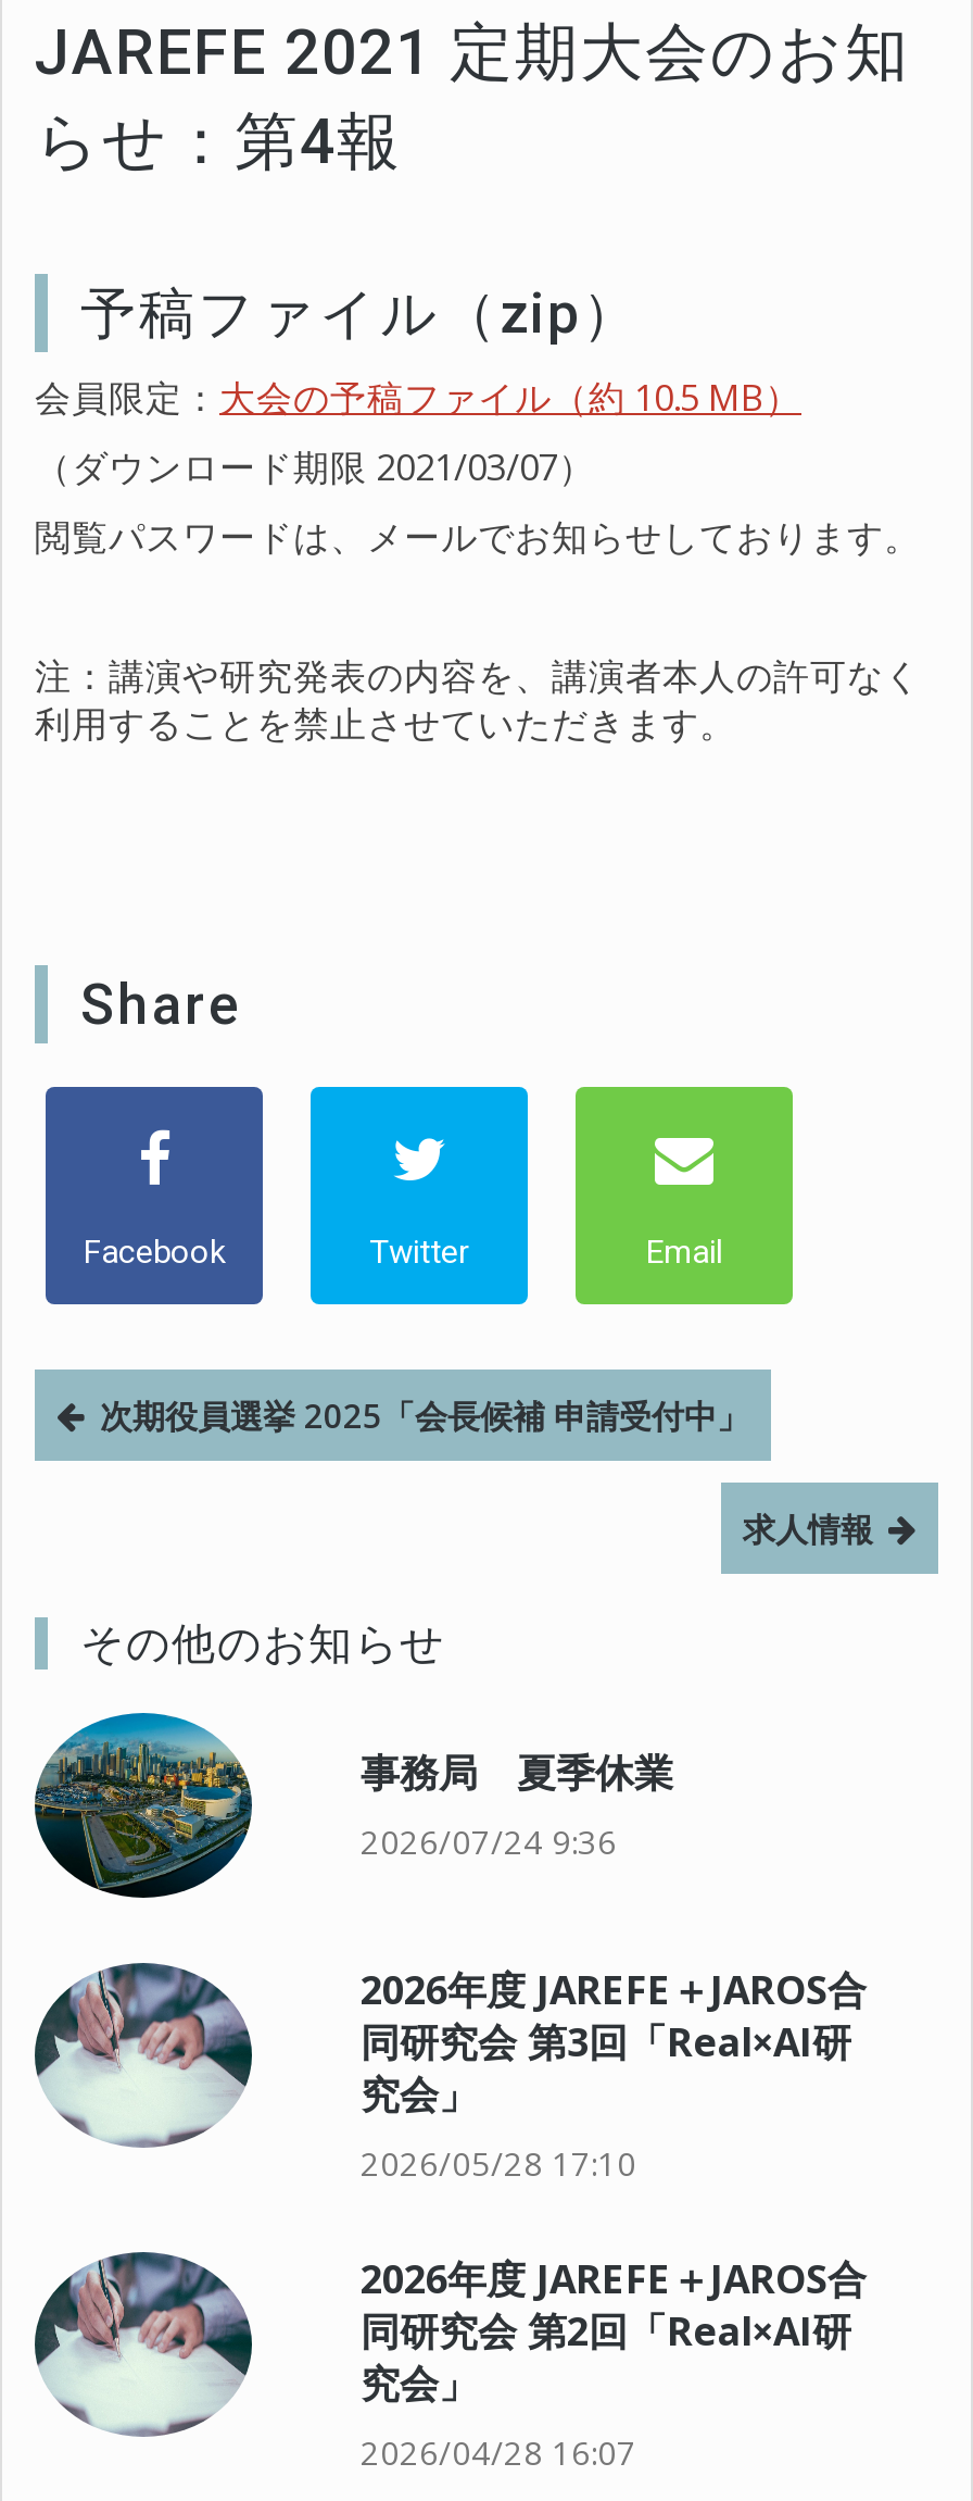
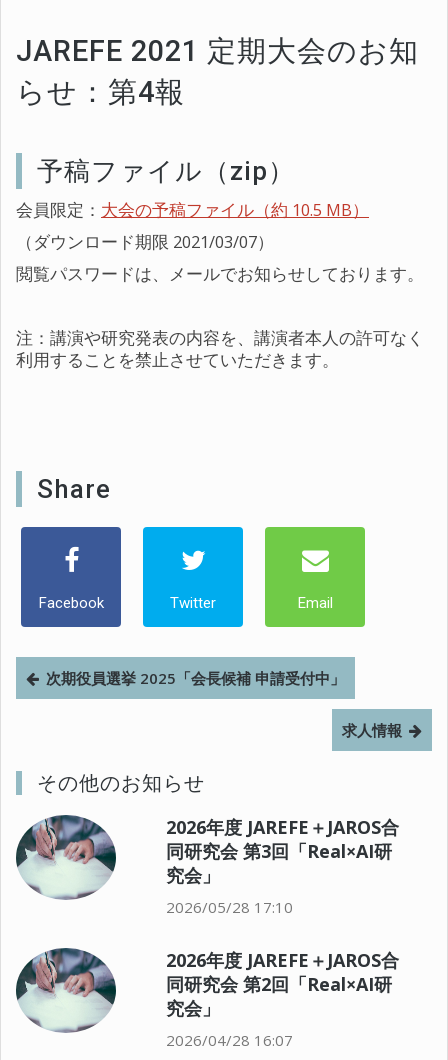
- [image]

- 事務局 夏季休業
- 2026/07/24 9:36
